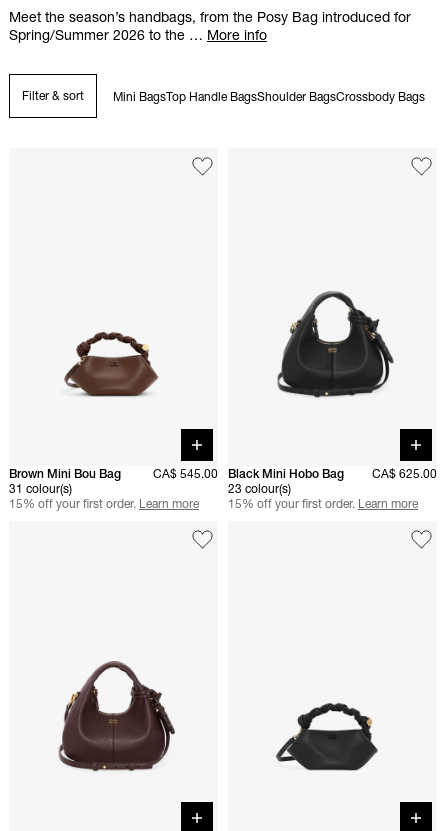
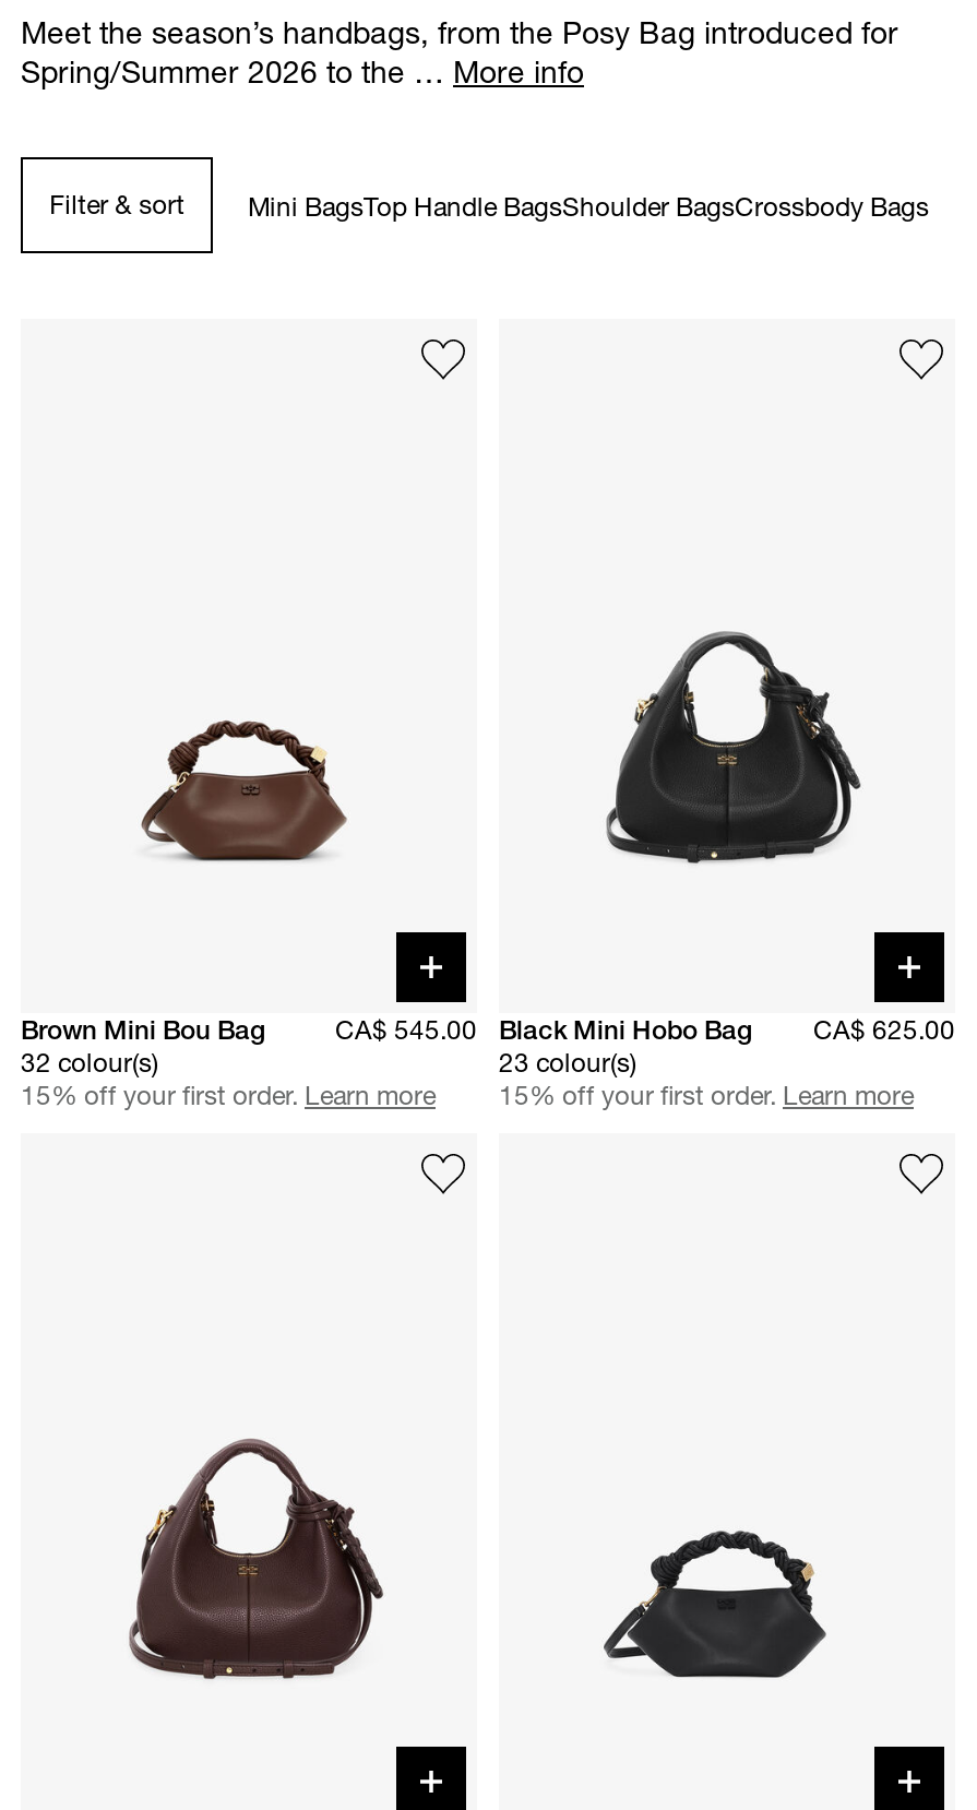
- 31 colour(s)
+ 32 colour(s)
